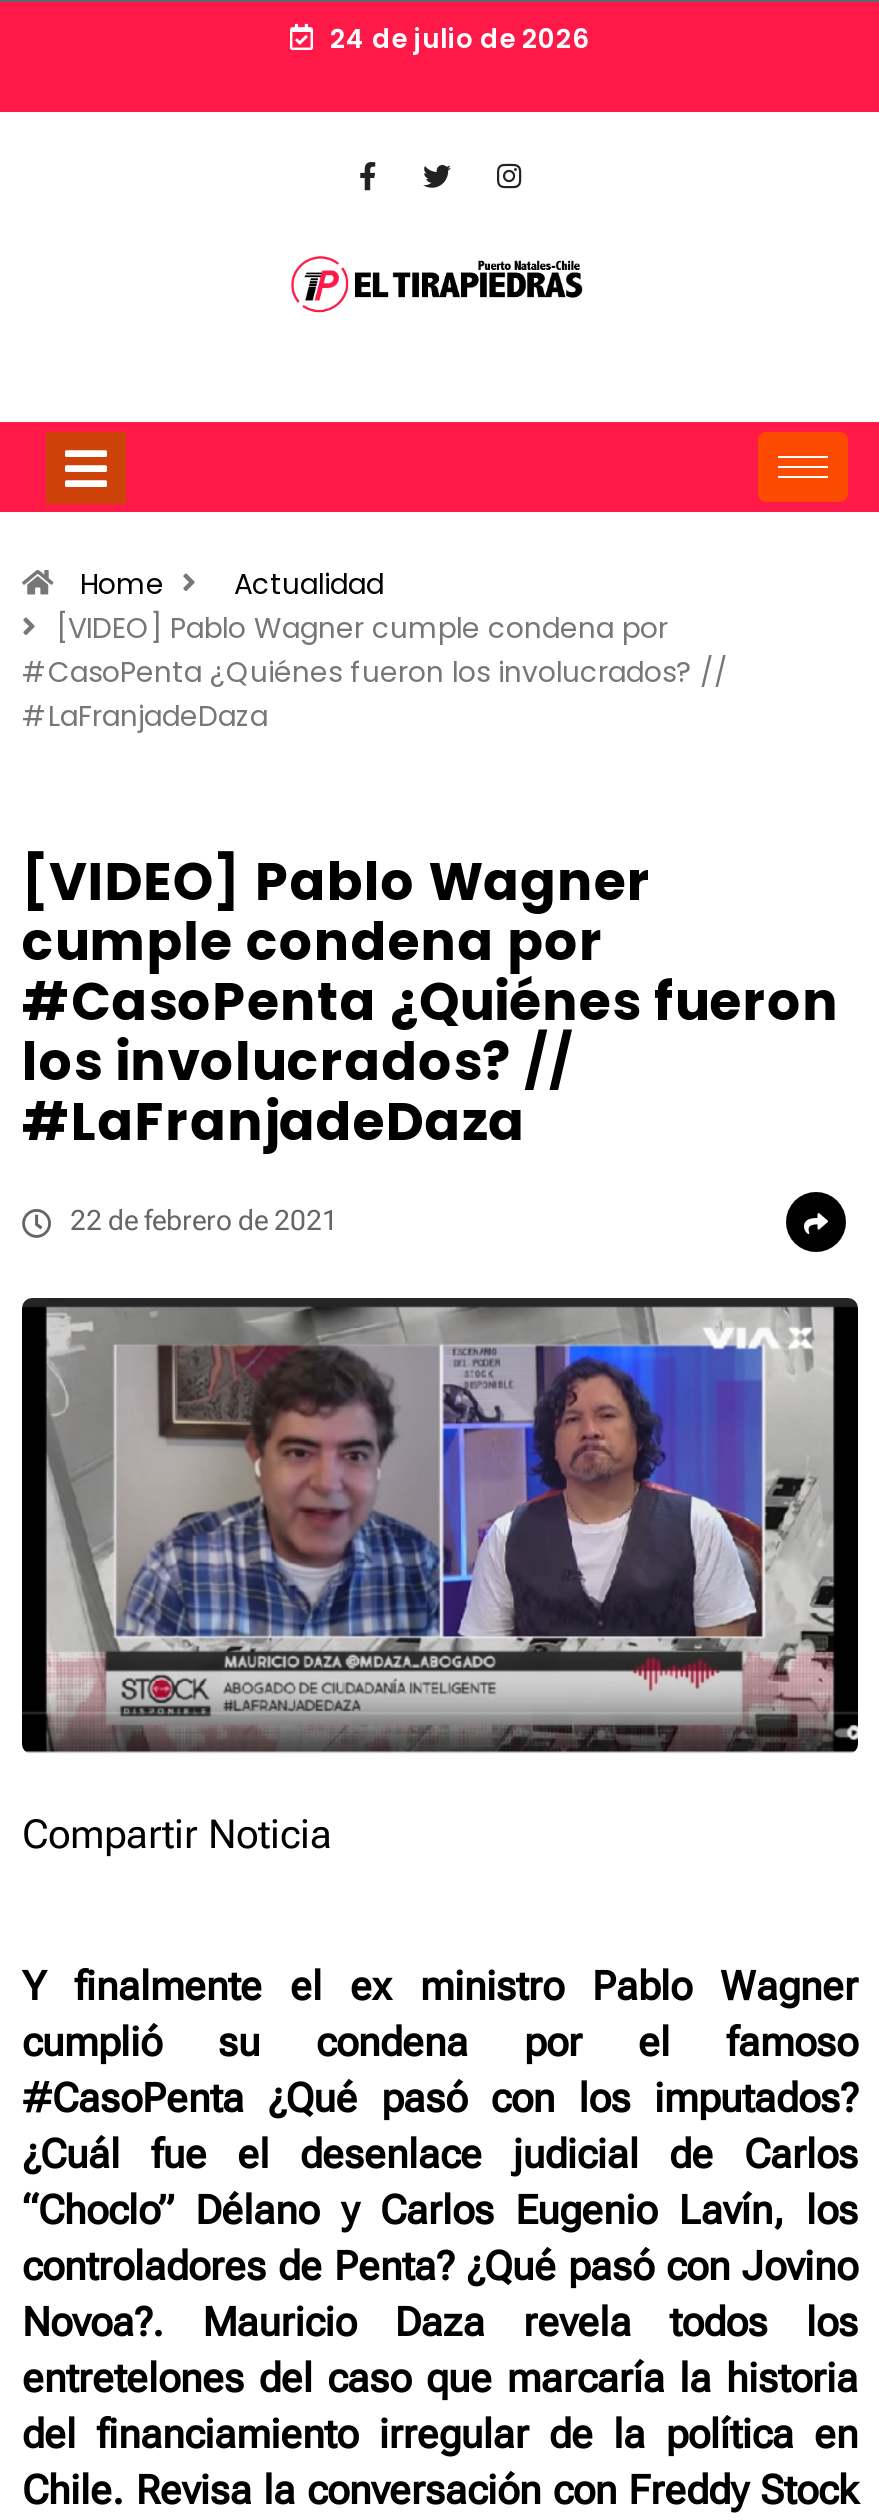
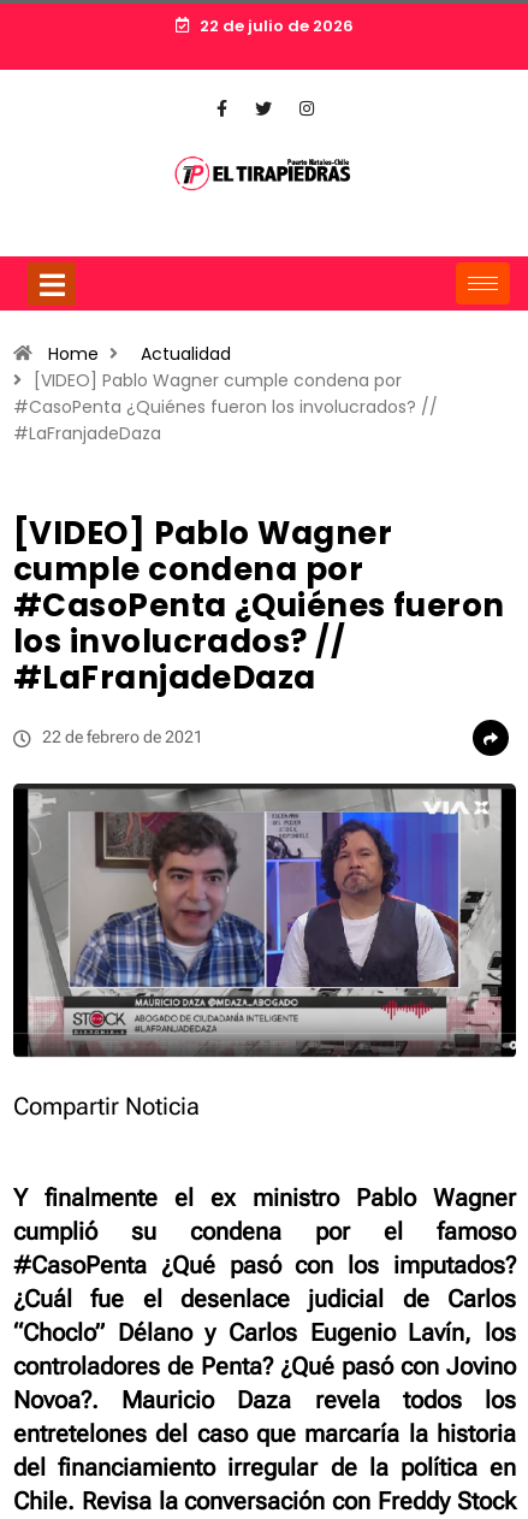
- 24 de julio de 2026
+ 22 de julio de 2026
